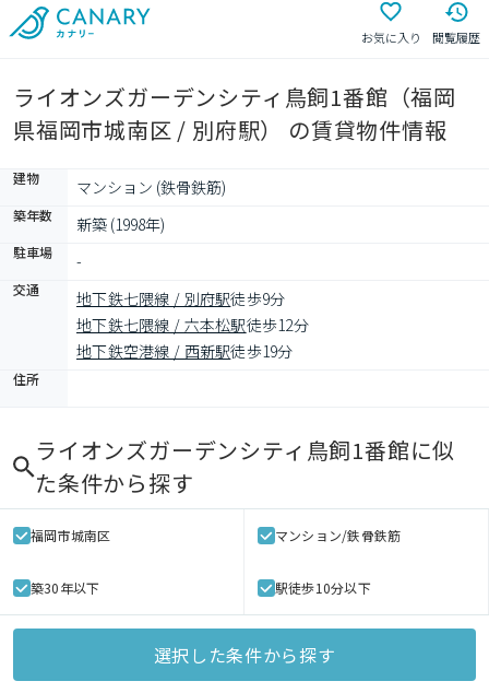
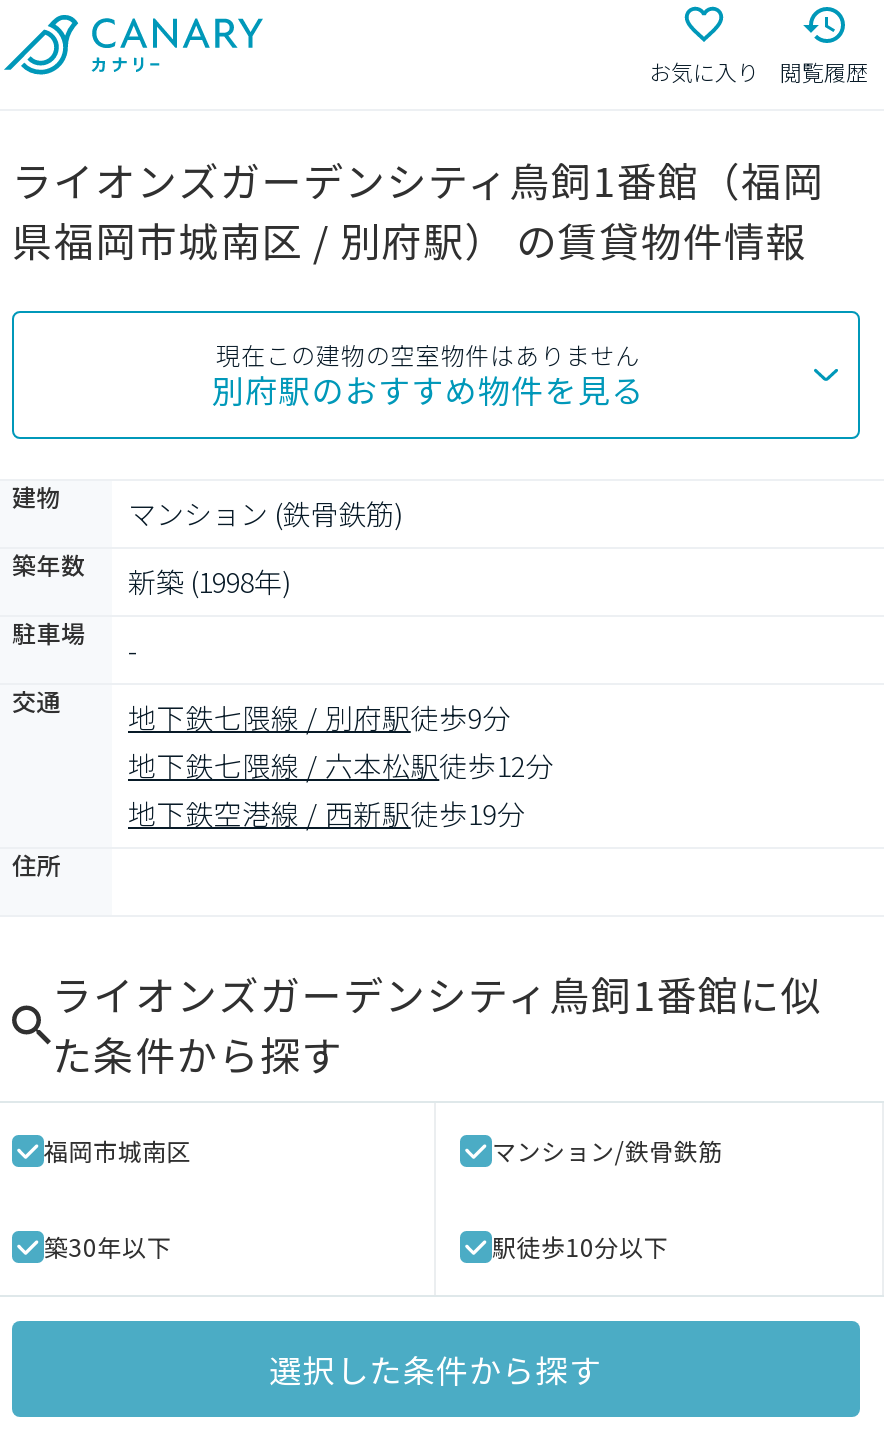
+ 現在この建物の空室物件はありません
+ 別府駅のおすすめ物件を見る
